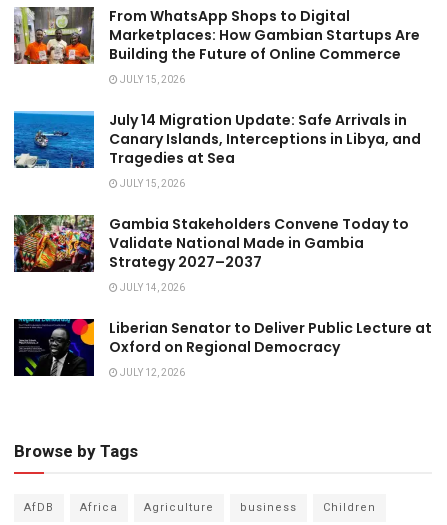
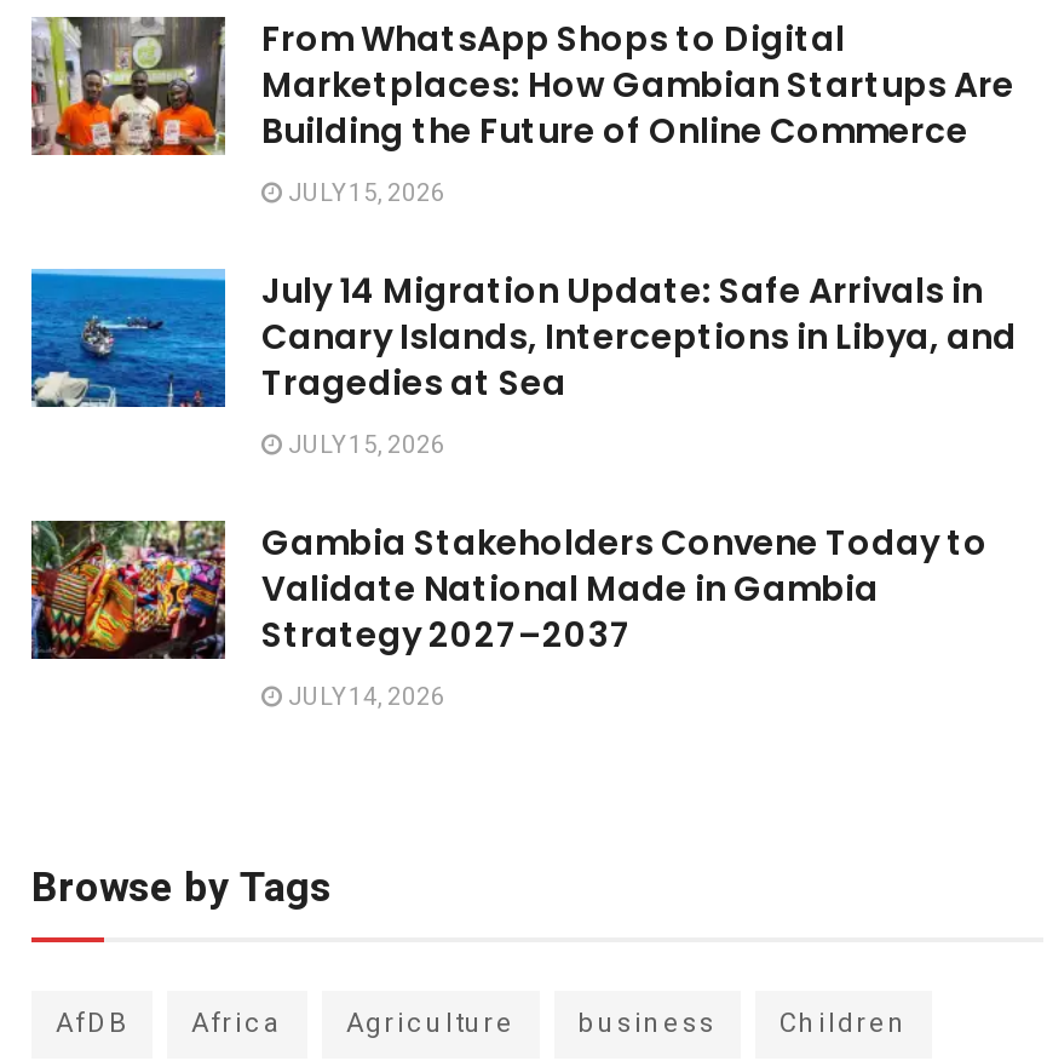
- [image]
- Liberian Senator to Deliver Public Lecture at
- Oxford on Regional Democracy
- JULY 12, 2026
